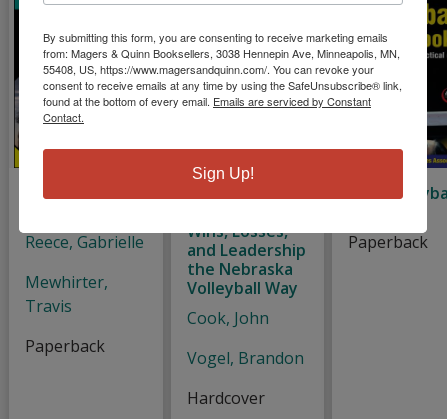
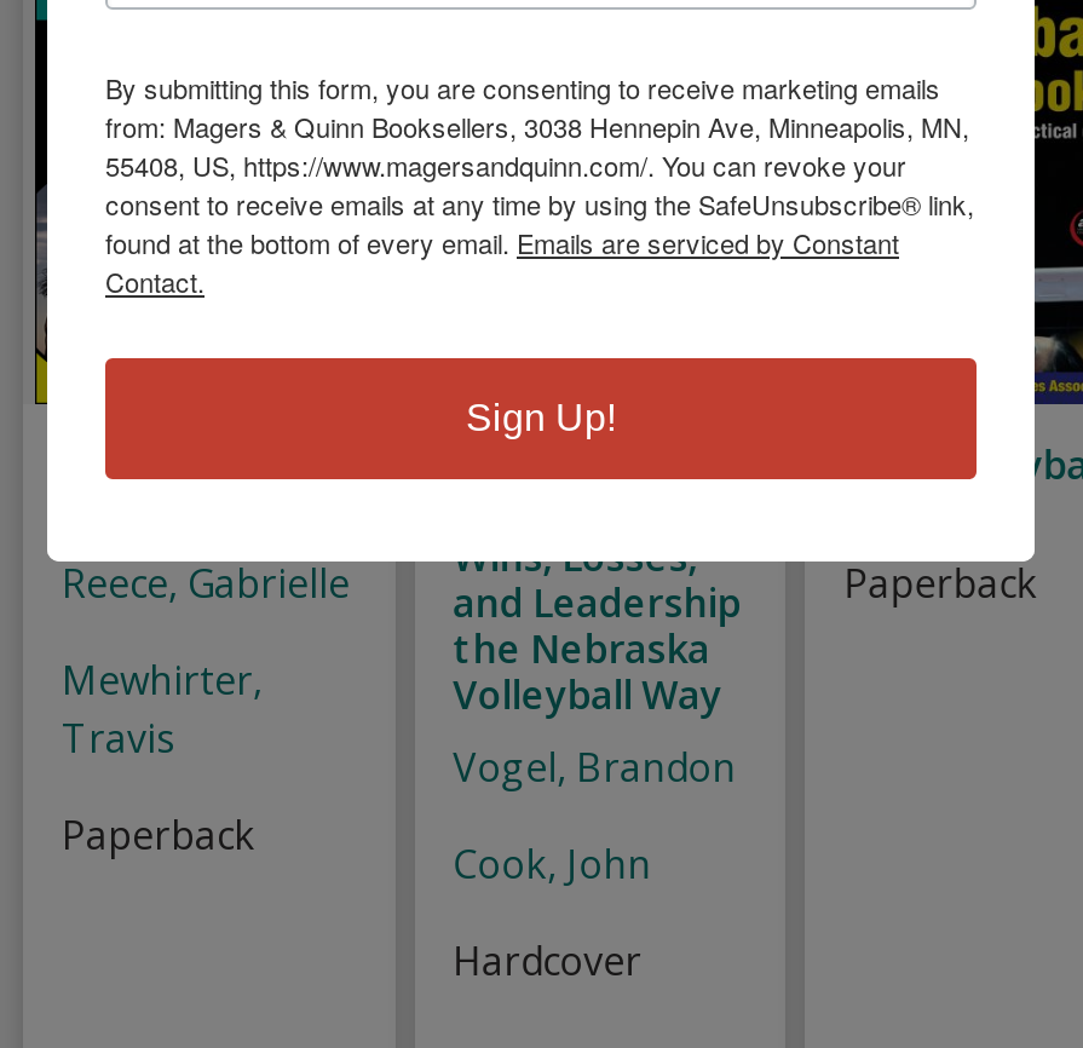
moved down: Cook, John

moved up: Vogel, Brandon
